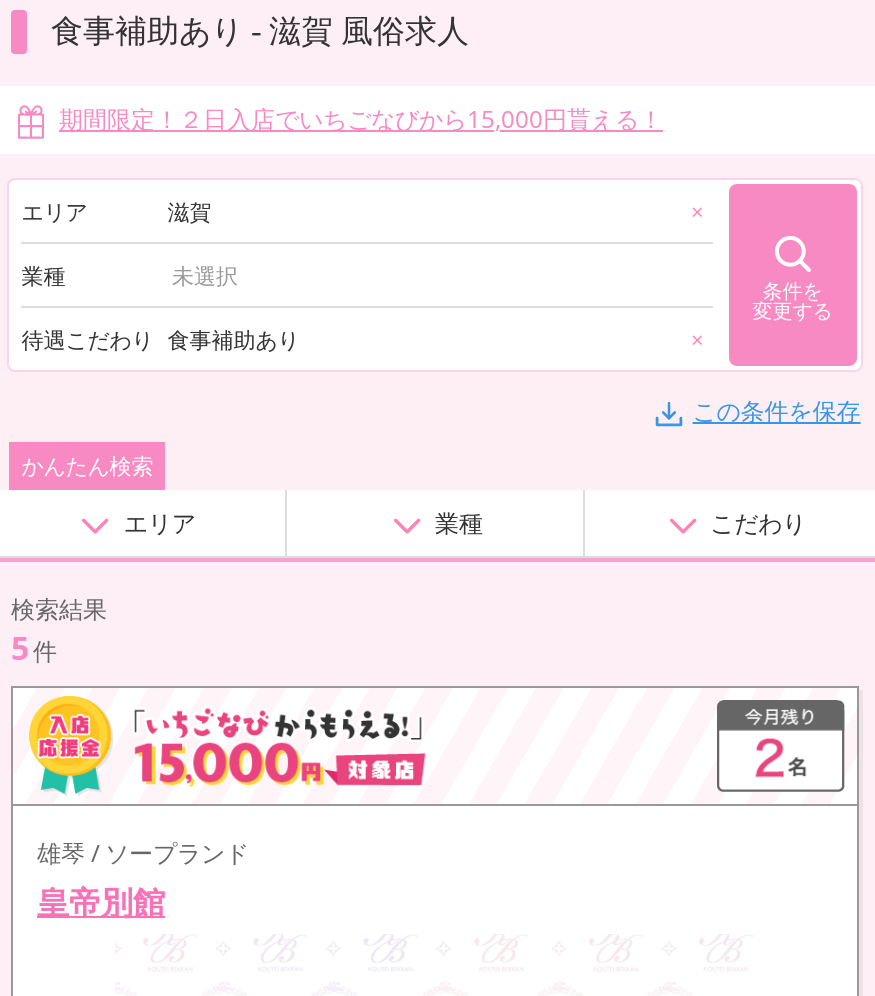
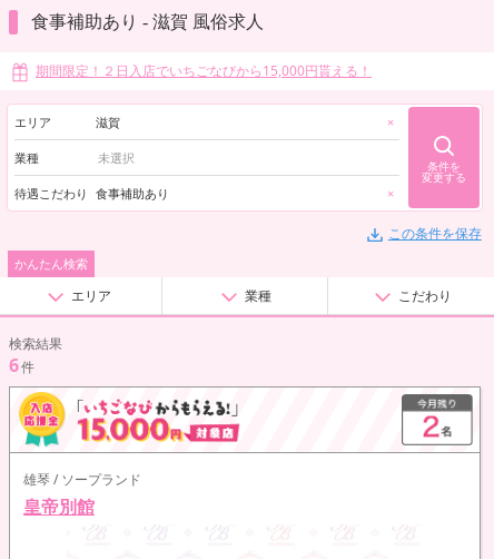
- 5 件
+ 6 件
